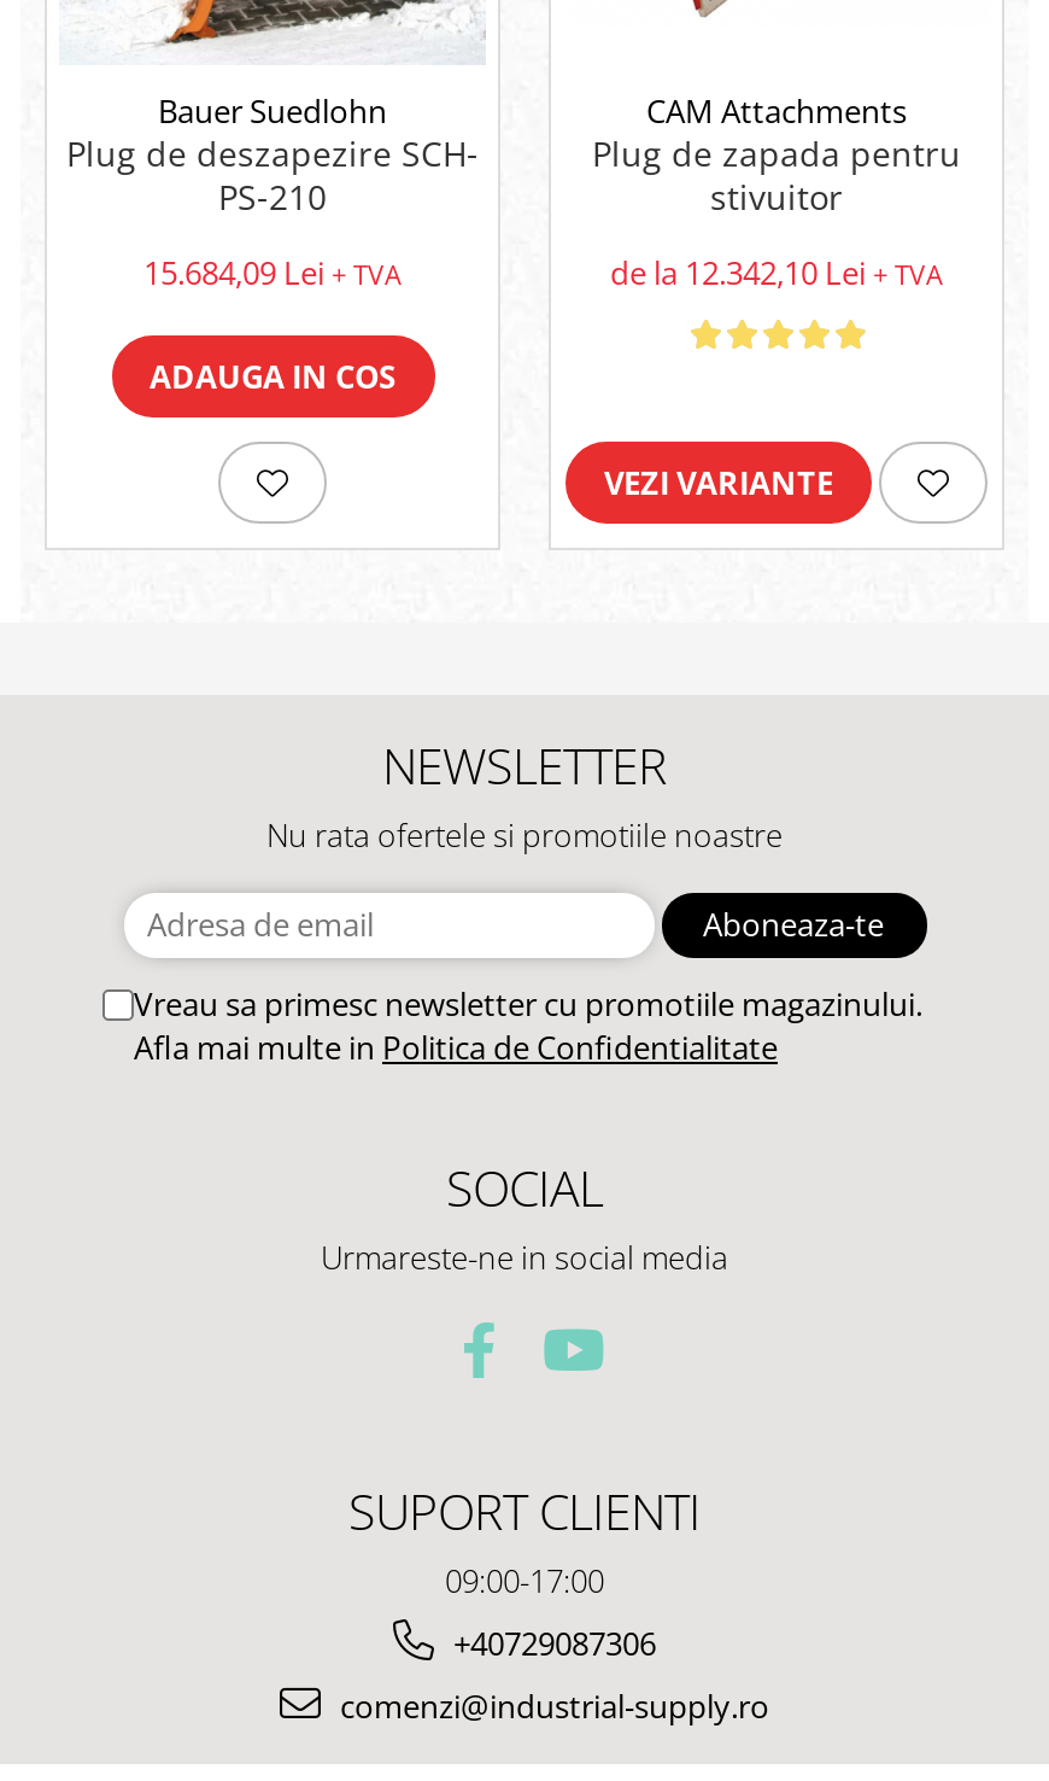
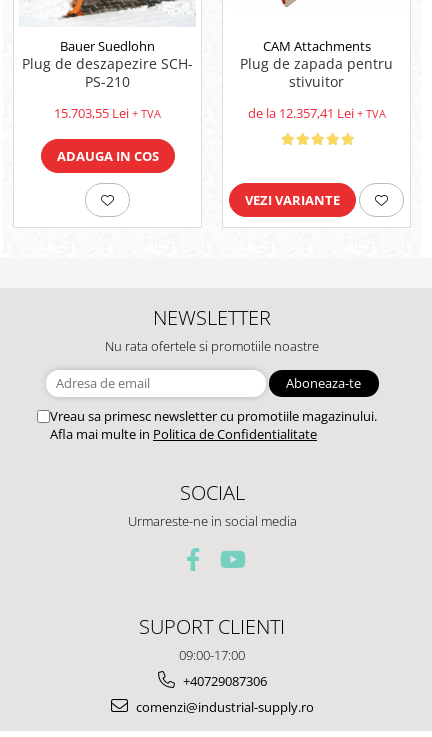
- 15.684,09 Lei + TVA
+ 15.703,55 Lei + TVA

- de la 12.342,10 Lei + TVA
+ de la 12.357,41 Lei + TVA
